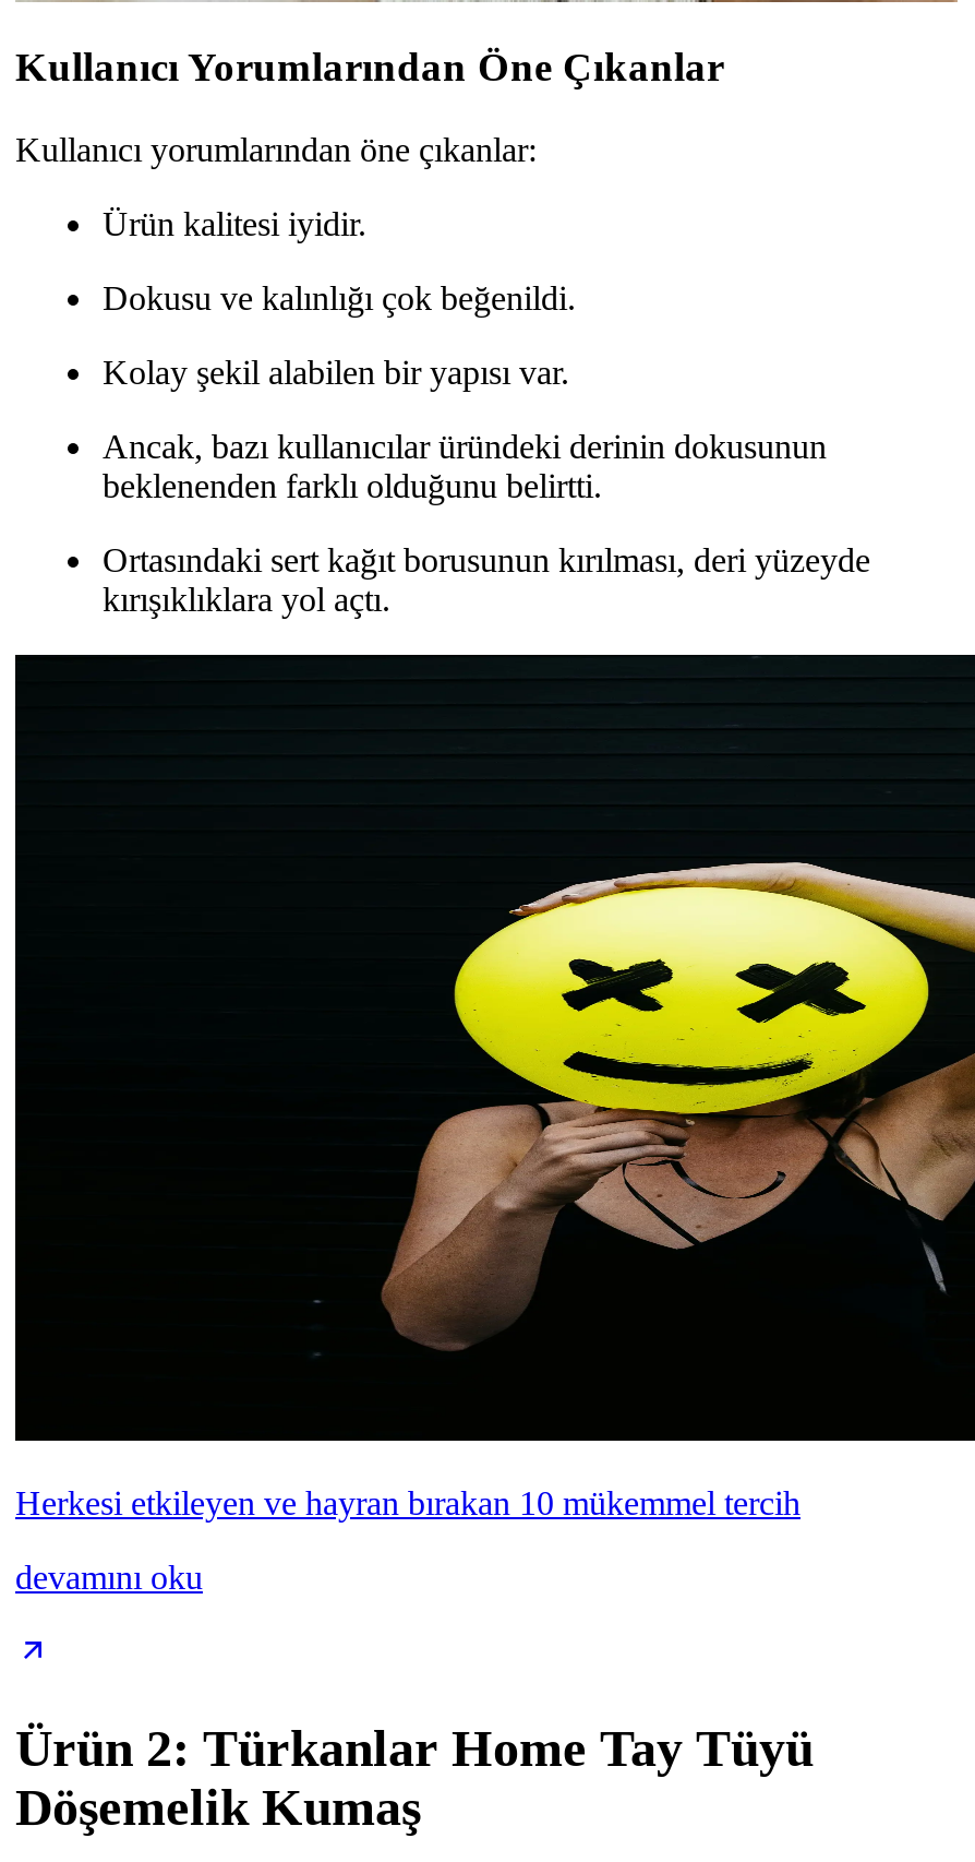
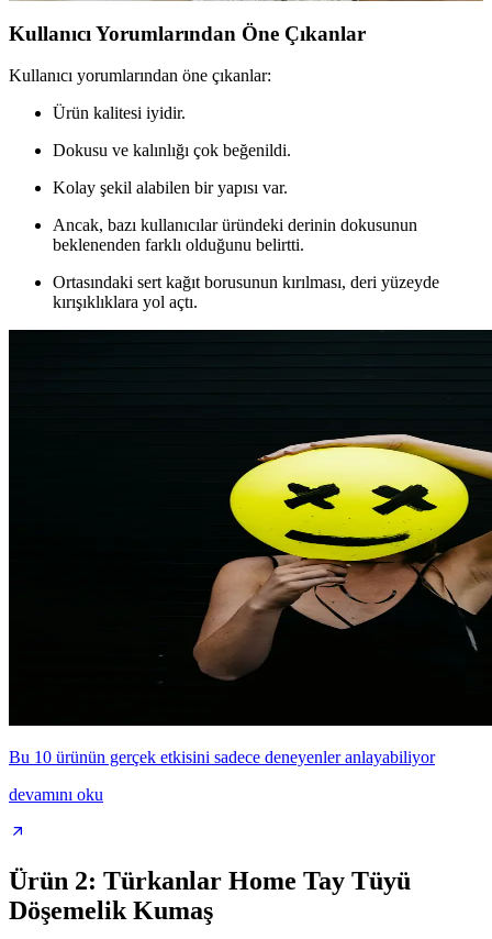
- Herkesi etkileyen ve hayran bırakan 10 mükemmel tercih
+ Bu 10 ürünün gerçek etkisini sadece deneyenler anlayabiliyor
